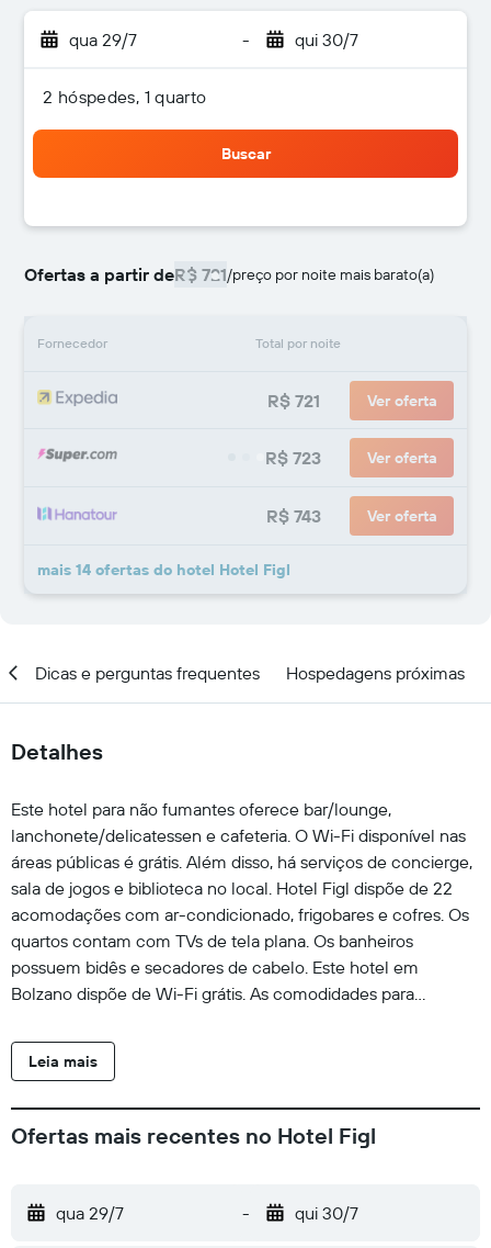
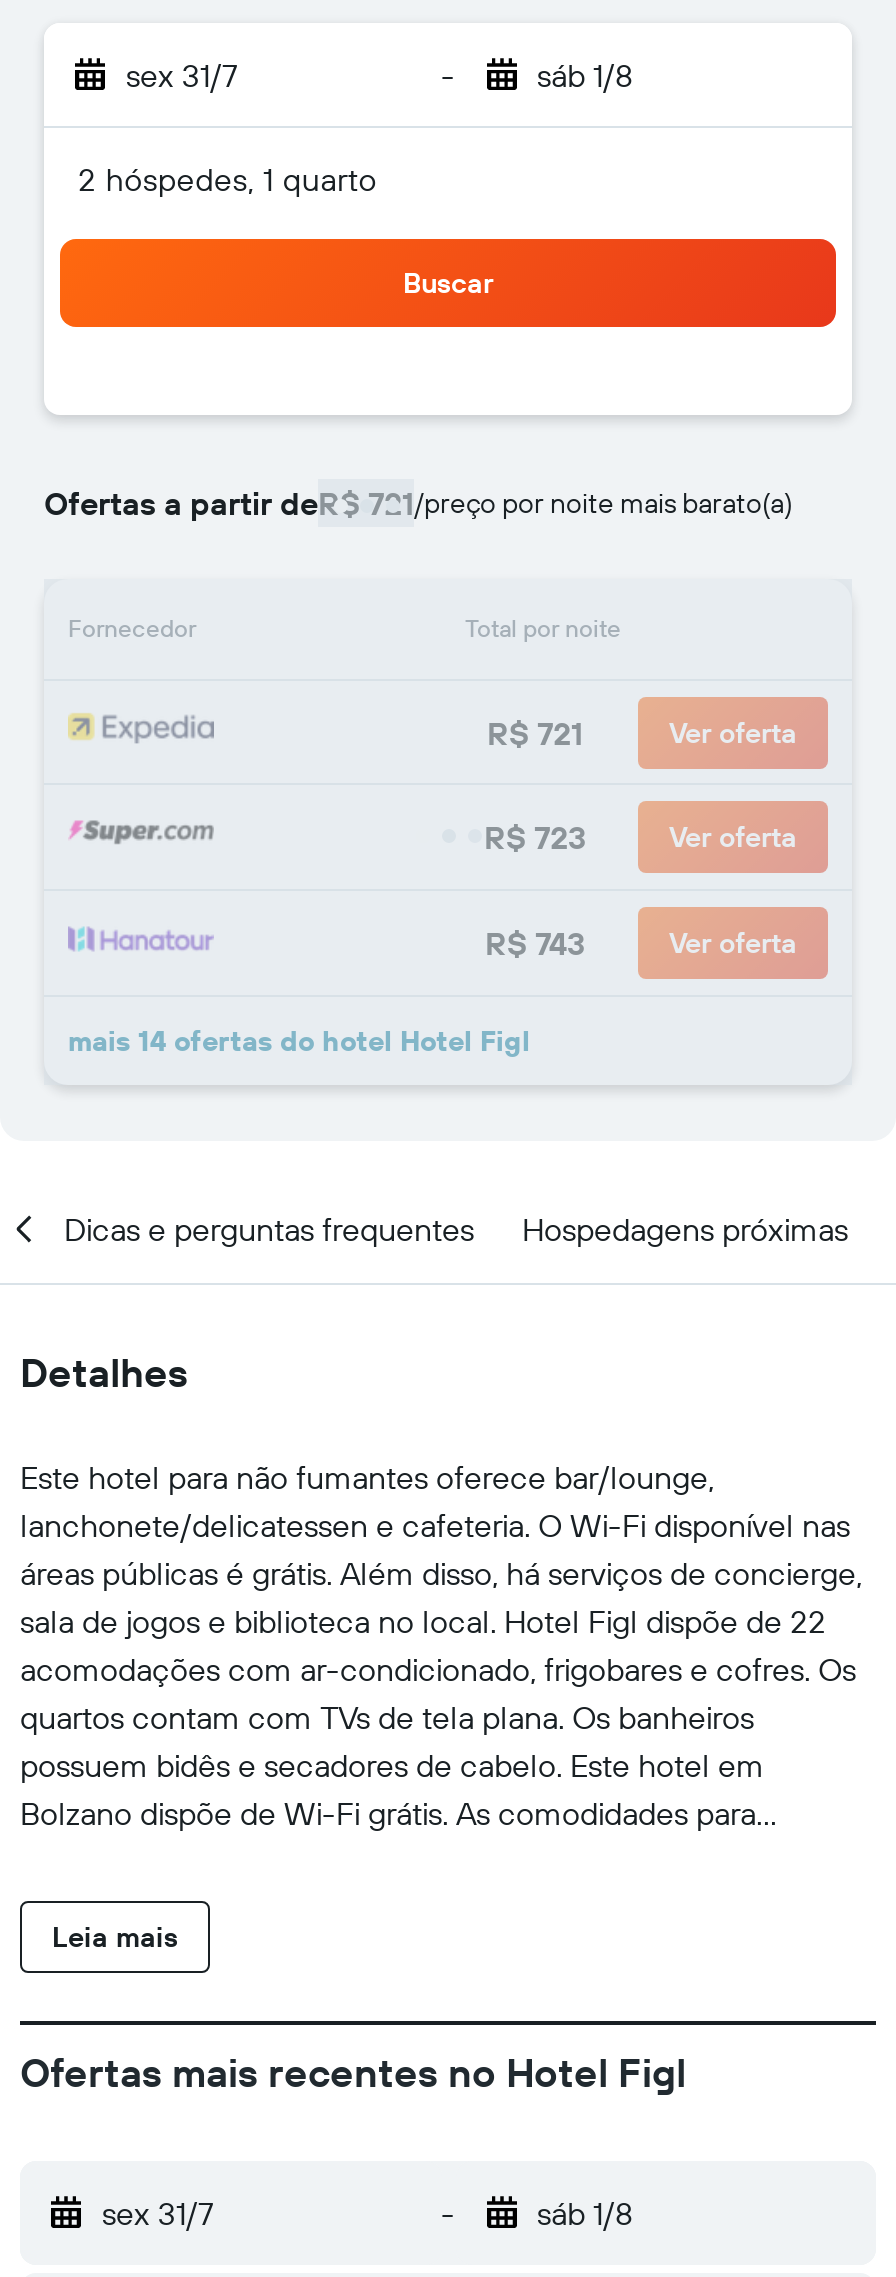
- qua 29/7
+ sex 31/7

- qui 30/7
+ sáb 1/8

- qua 29/7
+ sex 31/7

- qui 30/7
+ sáb 1/8
